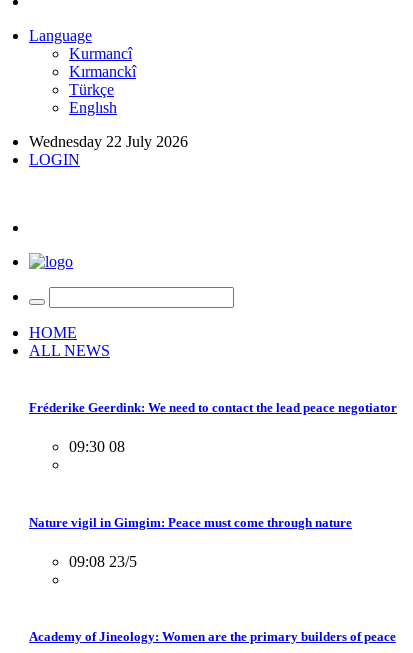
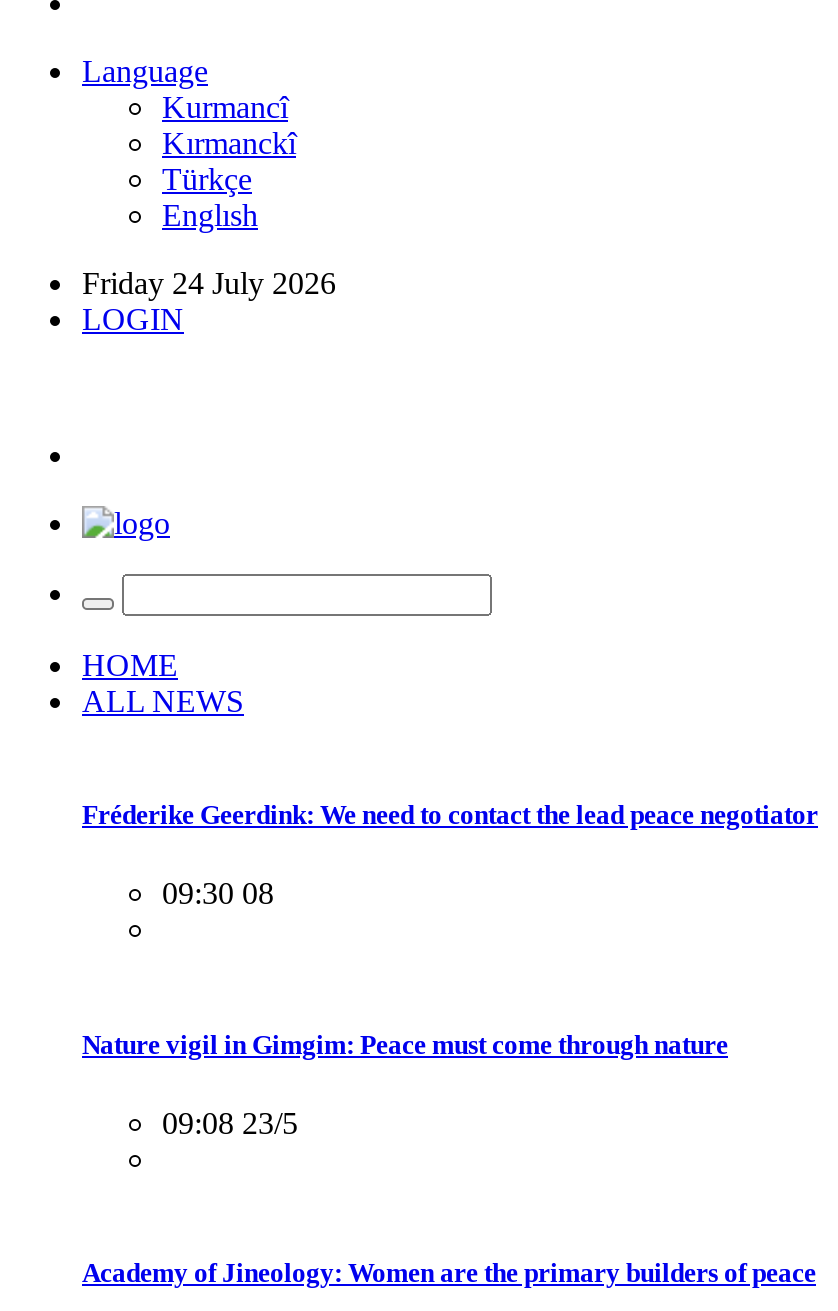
- Wednesday 22 July 2026
+ Friday 24 July 2026
